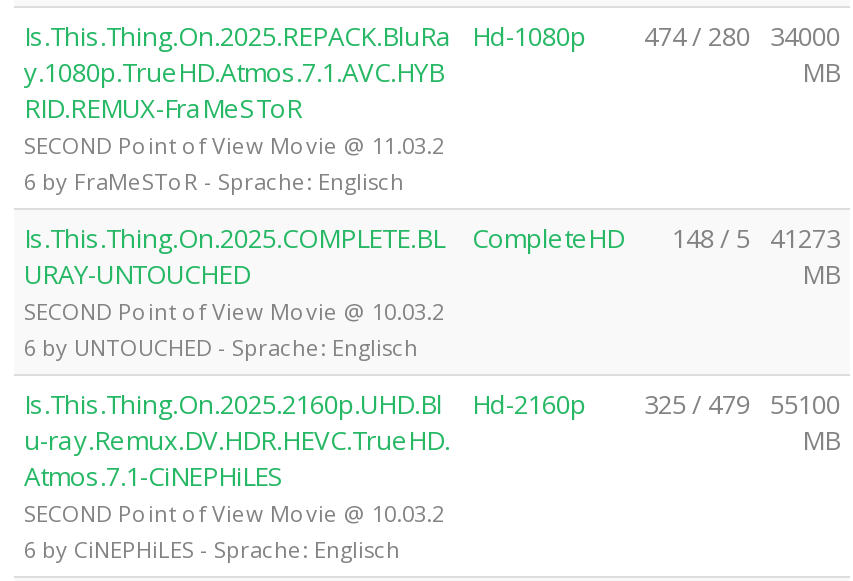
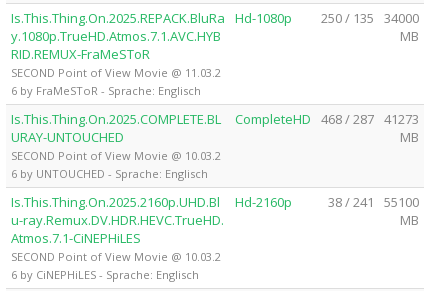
- Is.This.Thing.On.2025.REPACK.BluRa Hd-1080p 474 / 280 34000
+ Is.This.Thing.On.2025.REPACK.BluRa Hd-1080p 250 / 135 34000

- CompleteHD
- 148 / 5 41273
+ CompleteHD 468 / 287 41273

- Is.This.Thing.On.2025.2160p.UHD.Bl Hd-2160p 325 / 479 55100
+ Is.This.Thing.On.2025.2160p.UHD.Bl Hd-2160p 38 / 241 55100
